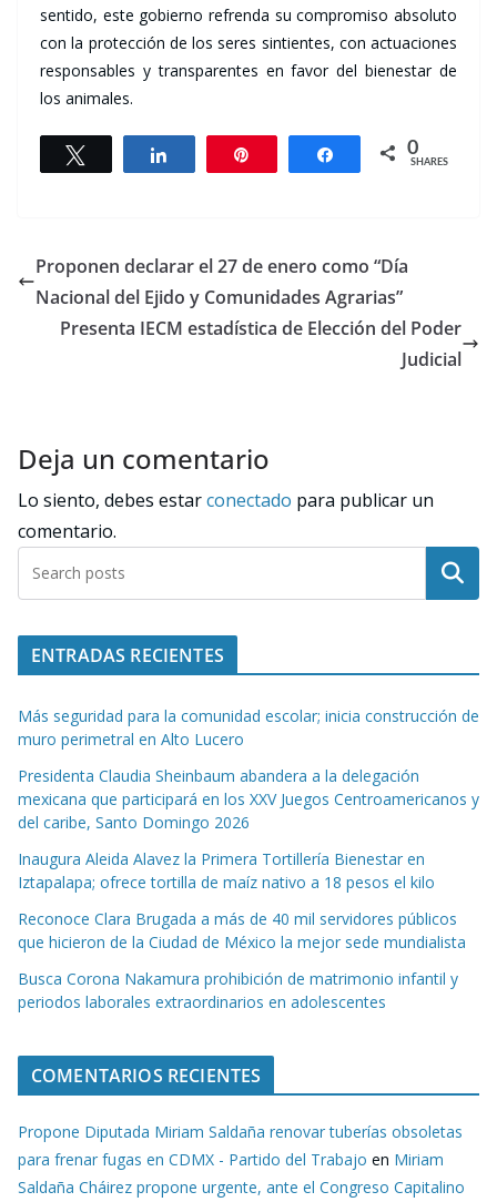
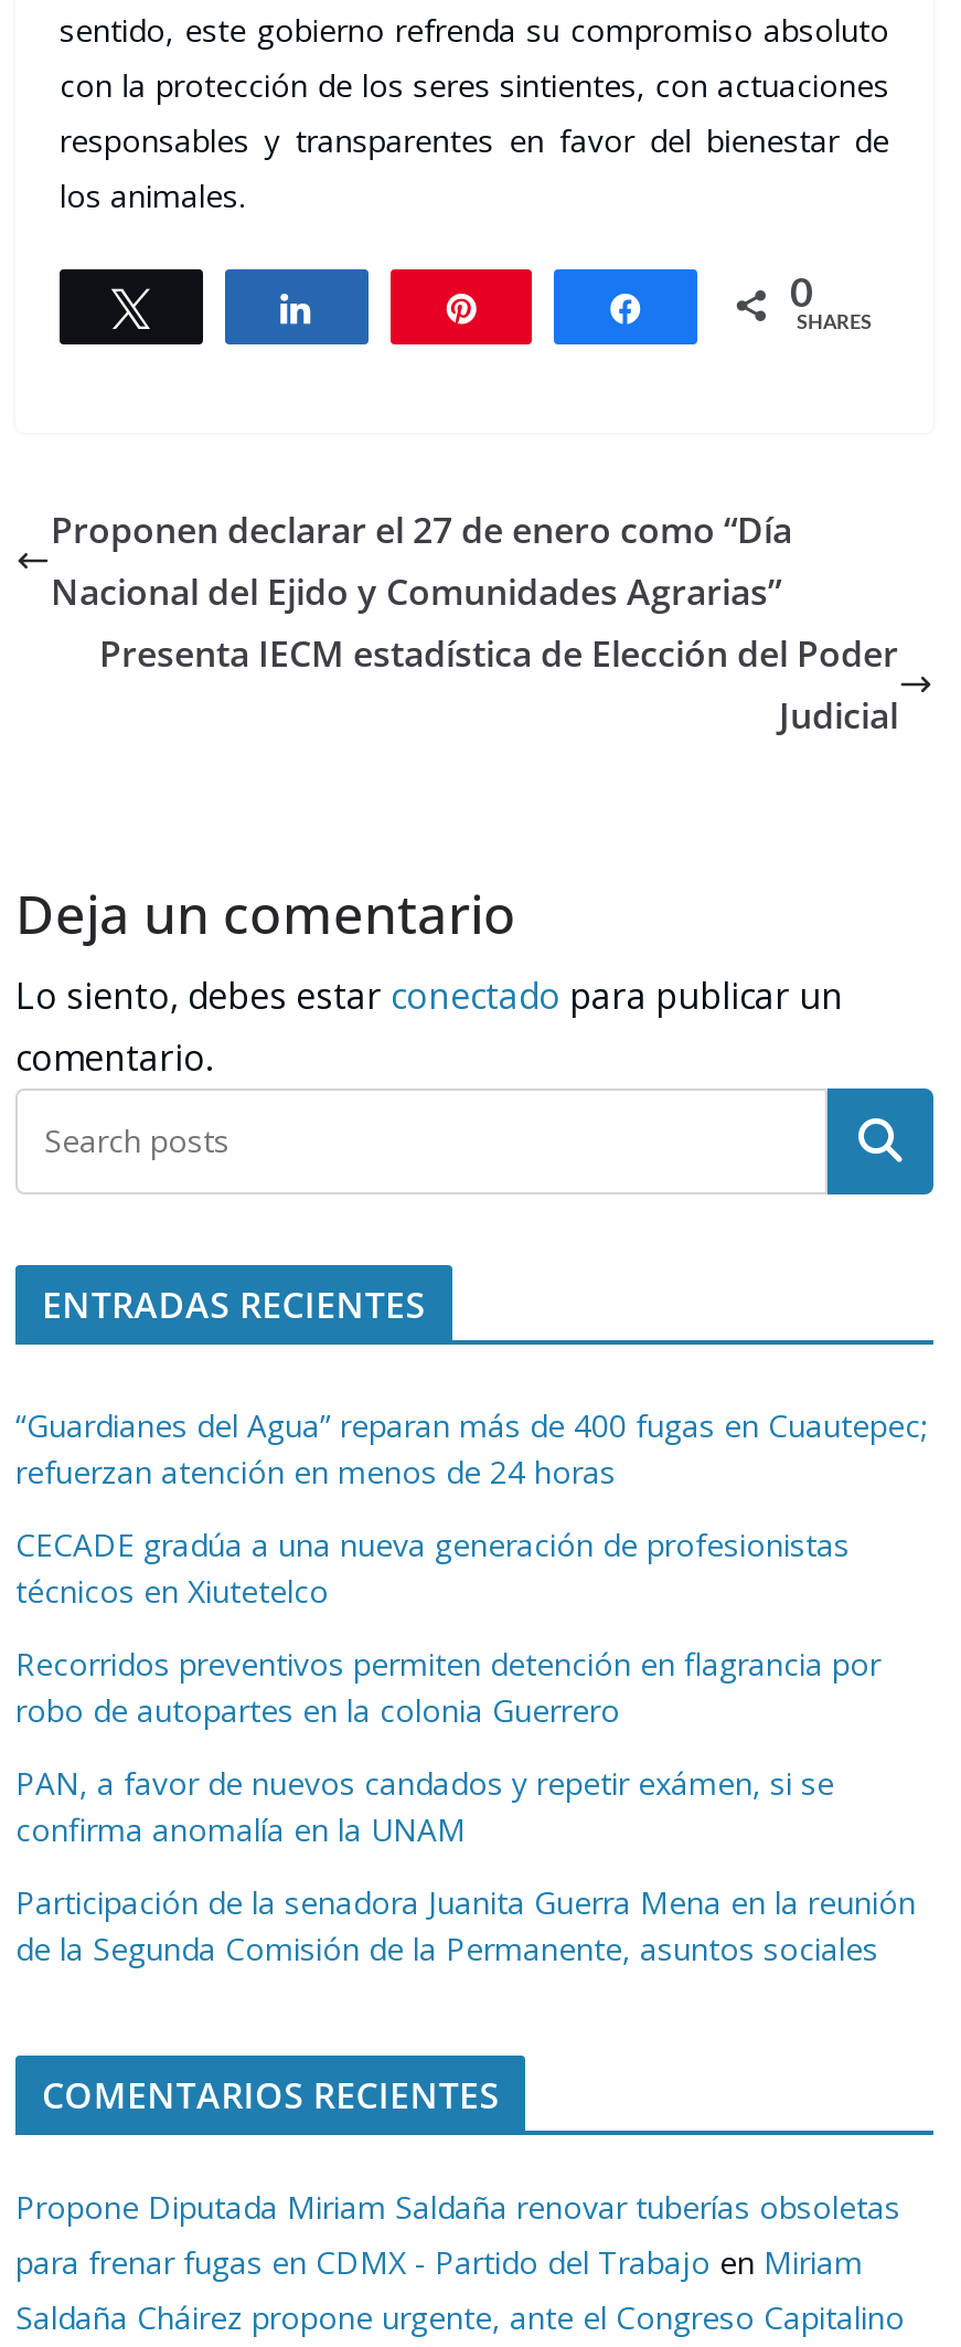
- Más seguridad para la comunidad escolar; inicia construcción de
- muro perimetral en Alto Lucero
+ “Guardianes del Agua” reparan más de 400 fugas en Cuautepec;
+ refuerzan atención en menos de 24 horas

- Presidenta Claudia Sheinbaum abandera a la delegación
- mexicana que participará en los XXV Juegos Centroamericanos y
- del caribe, Santo Domingo 2026
+ CECADE gradúa a una nueva generación de profesionistas
+ técnicos en Xiutetelco

- Inaugura Aleida Alavez la Primera Tortillería Bienestar en
- Iztapalapa; ofrece tortilla de maíz nativo a 18 pesos el kilo
+ Recorridos preventivos permiten detención en flagrancia por
+ robo de autopartes en la colonia Guerrero

- Reconoce Clara Brugada a más de 40 mil servidores públicos
- que hicieron de la Ciudad de México la mejor sede mundialista
+ PAN, a favor de nuevos candados y repetir exámen, si se
+ confirma anomalía en la UNAM

- Busca Corona Nakamura prohibición de matrimonio infantil y
- periodos laborales extraordinarios en adolescentes
+ Participación de la senadora Juanita Guerra Mena en la reunión
+ de la Segunda Comisión de la Permanente, asuntos sociales
